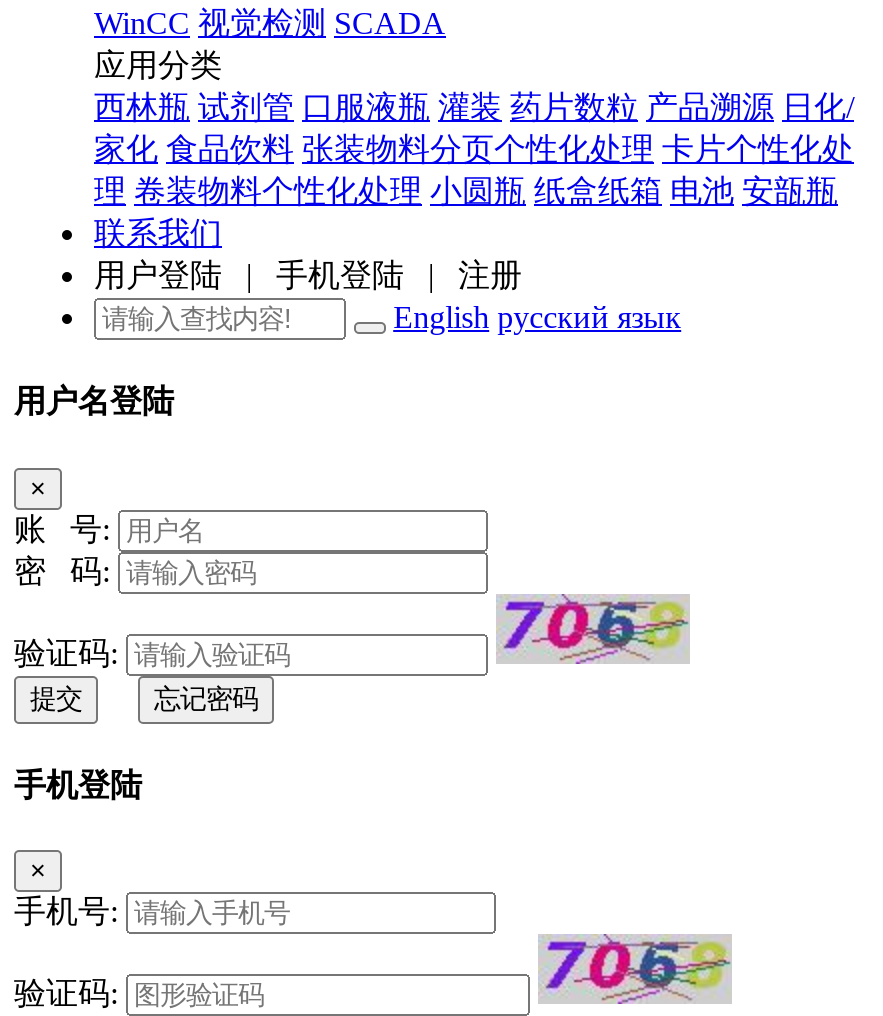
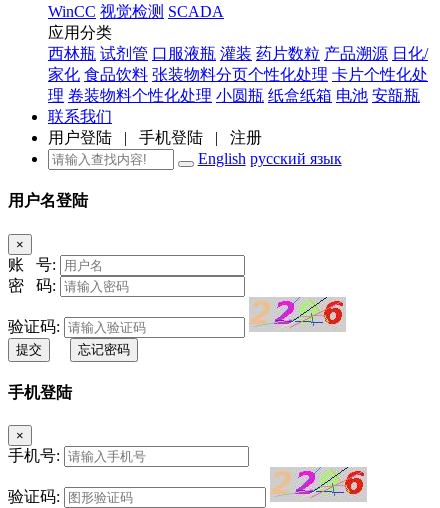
- [image]
+ [image]

- [image]
+ [image]
